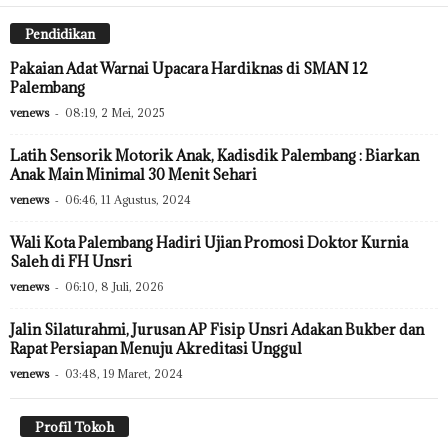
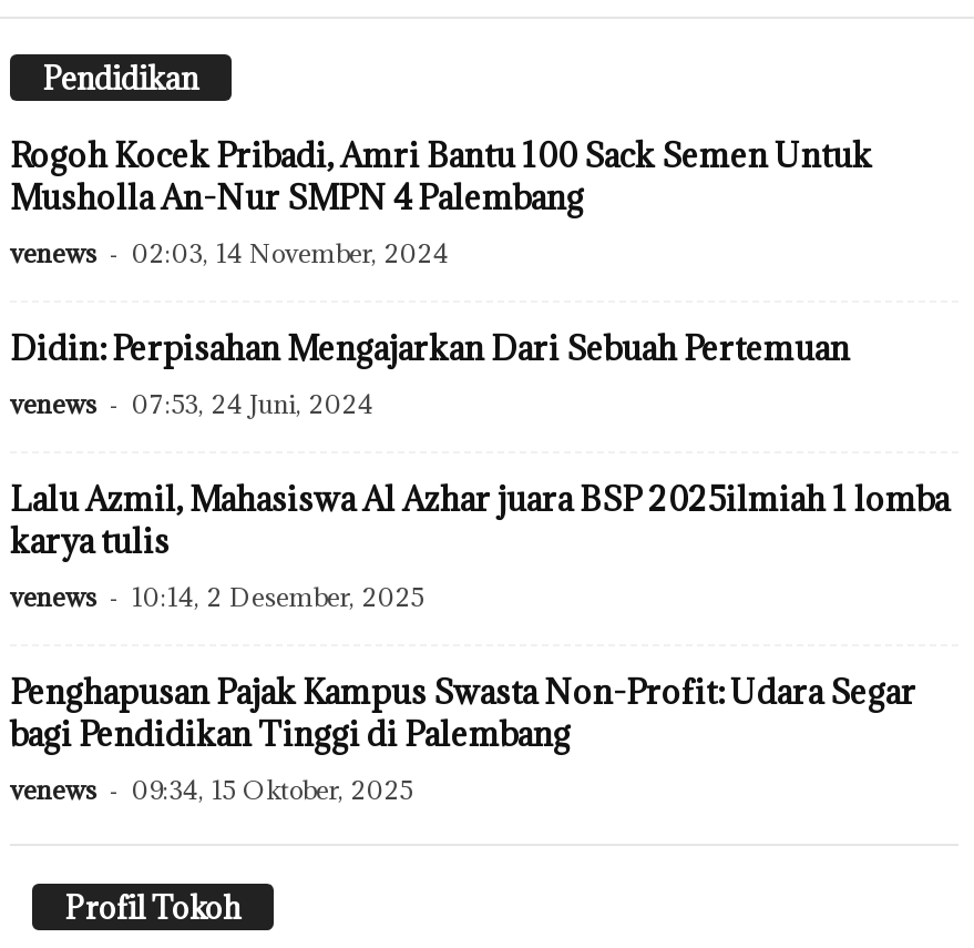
- Pakaian Adat Warnai Upacara Hardiknas di SMAN 12
- Palembang
- venews - 08:19, 2 Mei, 2025
+ Rogoh Kocek Pribadi, Amri Bantu 100 Sack Semen Untuk
+ Musholla An-Nur SMPN 4 Palembang
+ venews - 02:03, 14 November, 2024

- Latih Sensorik Motorik Anak, Kadisdik Palembang : Biarkan
- Anak Main Minimal 30 Menit Sehari
- venews - 06:46, 11 Agustus, 2024
+ Didin: Perpisahan Mengajarkan Dari Sebuah Pertemuan
+ venews - 07:53, 24 Juni, 2024

- Wali Kota Palembang Hadiri Ujian Promosi Doktor Kurnia
- Saleh di FH Unsri
- venews - 06:10, 8 Juli, 2026
+ Lalu Azmil, Mahasiswa Al Azhar juara BSP 2025ilmiah 1 lomba
+ karya tulis
+ venews - 10:14, 2 Desember, 2025

- Jalin Silaturahmi, Jurusan AP Fisip Unsri Adakan Bukber dan
- Rapat Persiapan Menuju Akreditasi Unggul
- venews - 03:48, 19 Maret, 2024
+ Penghapusan Pajak Kampus Swasta Non-Profit: Udara Segar
+ bagi Pendidikan Tinggi di Palembang
+ venews - 09:34, 15 Oktober, 2025
